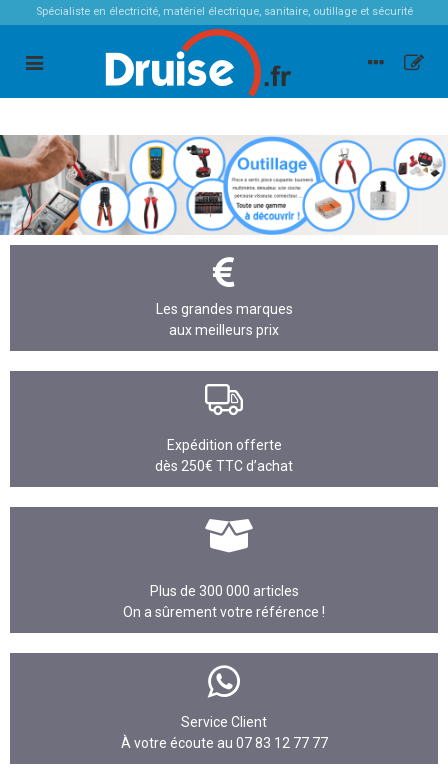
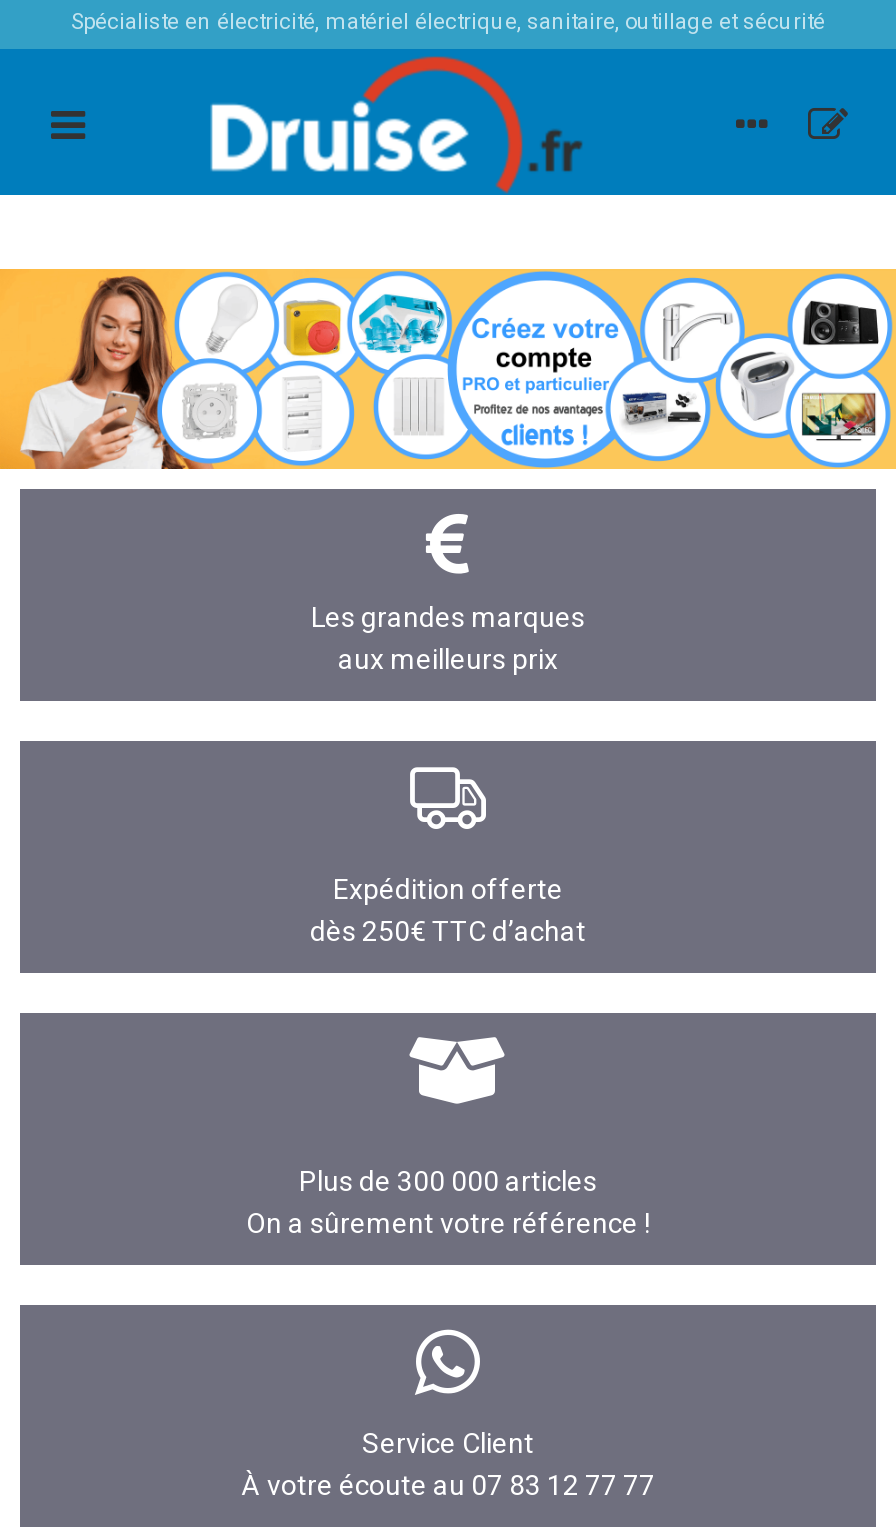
- [image]
+ [image]
